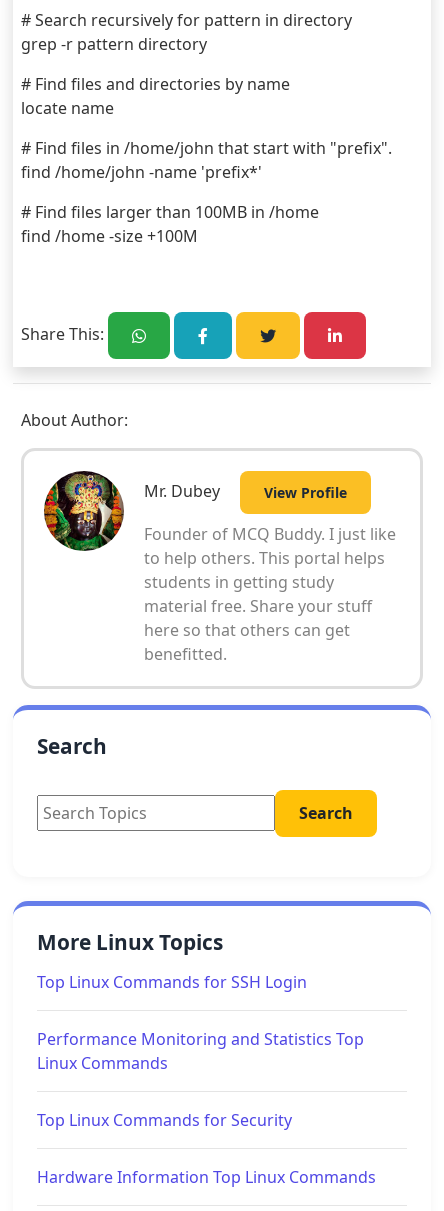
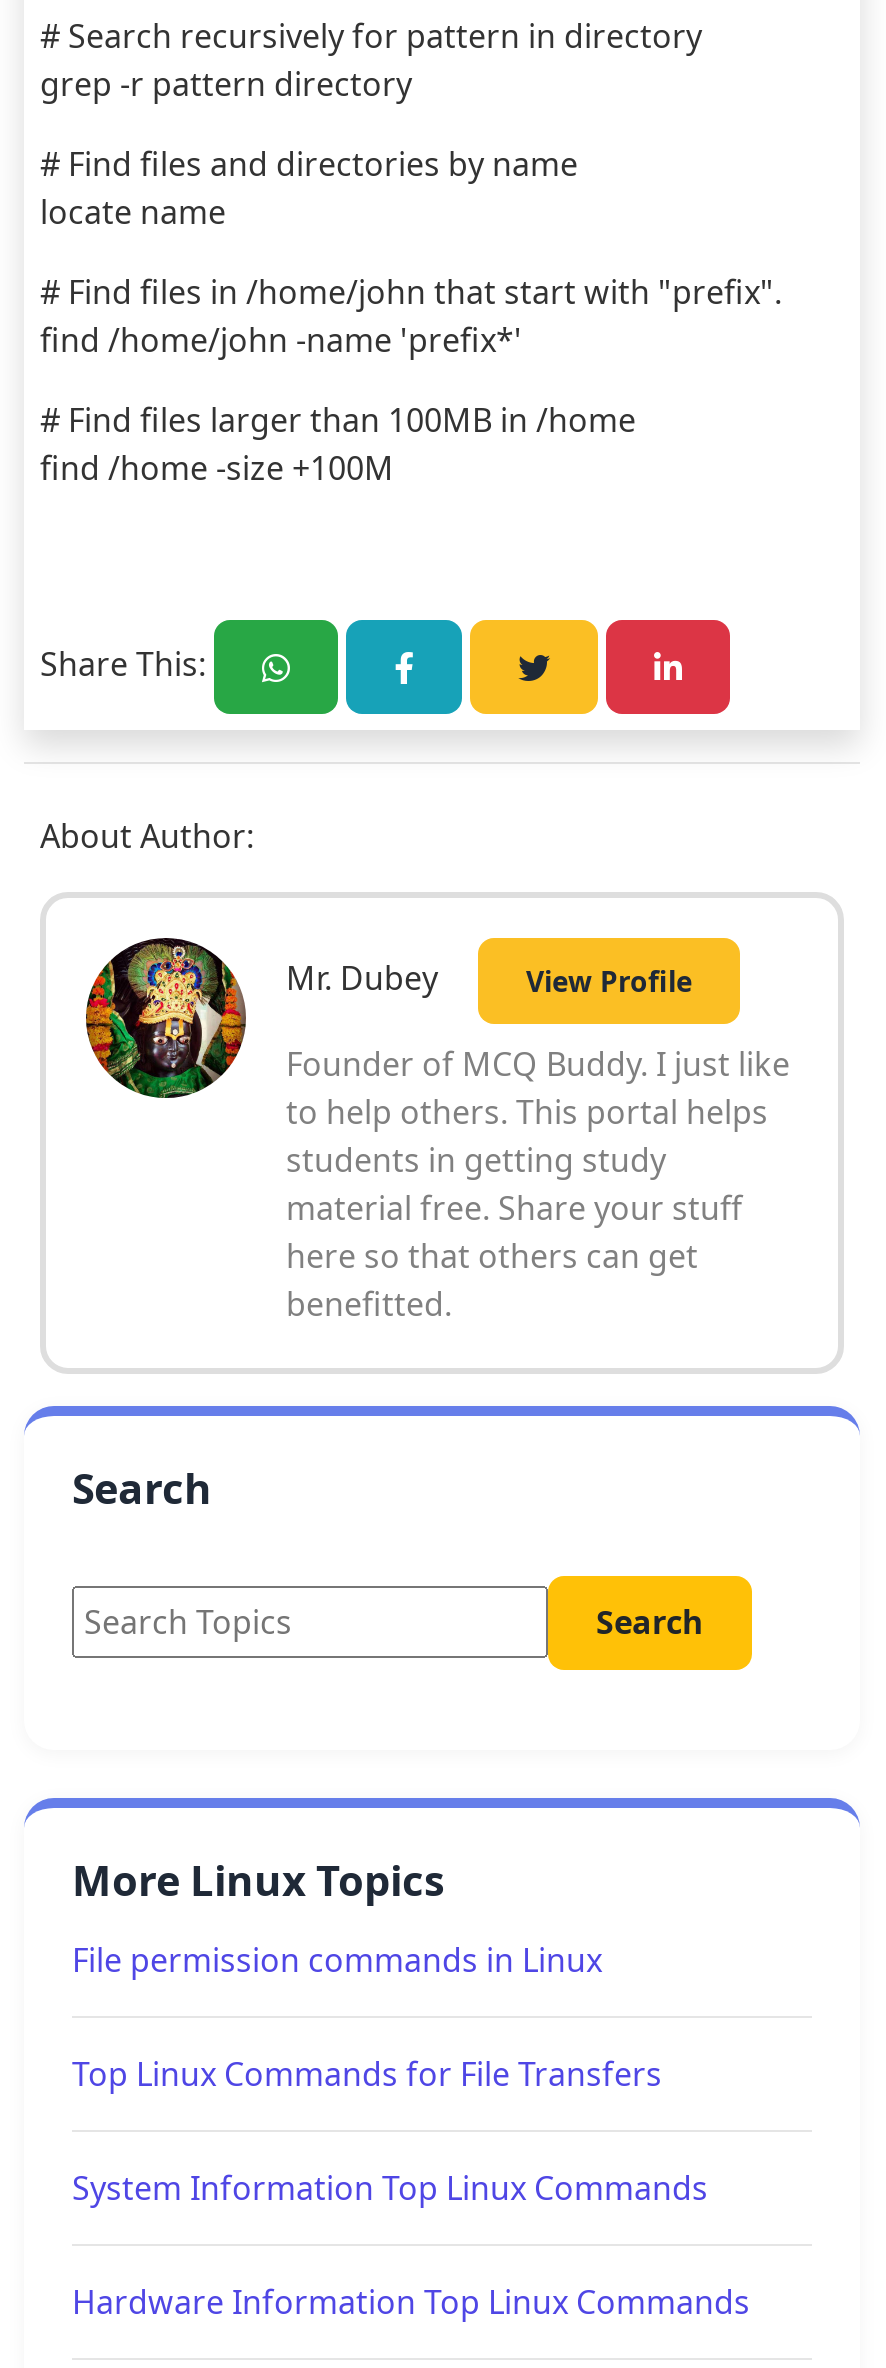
- Top Linux Commands for SSH Login
+ File permission commands in Linux

- Performance Monitoring and Statistics Top
- Linux Commands
+ Top Linux Commands for File Transfers

- Top Linux Commands for Security
+ System Information Top Linux Commands
